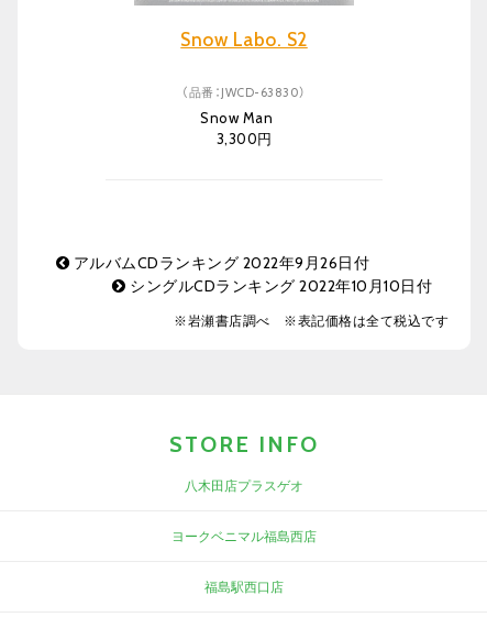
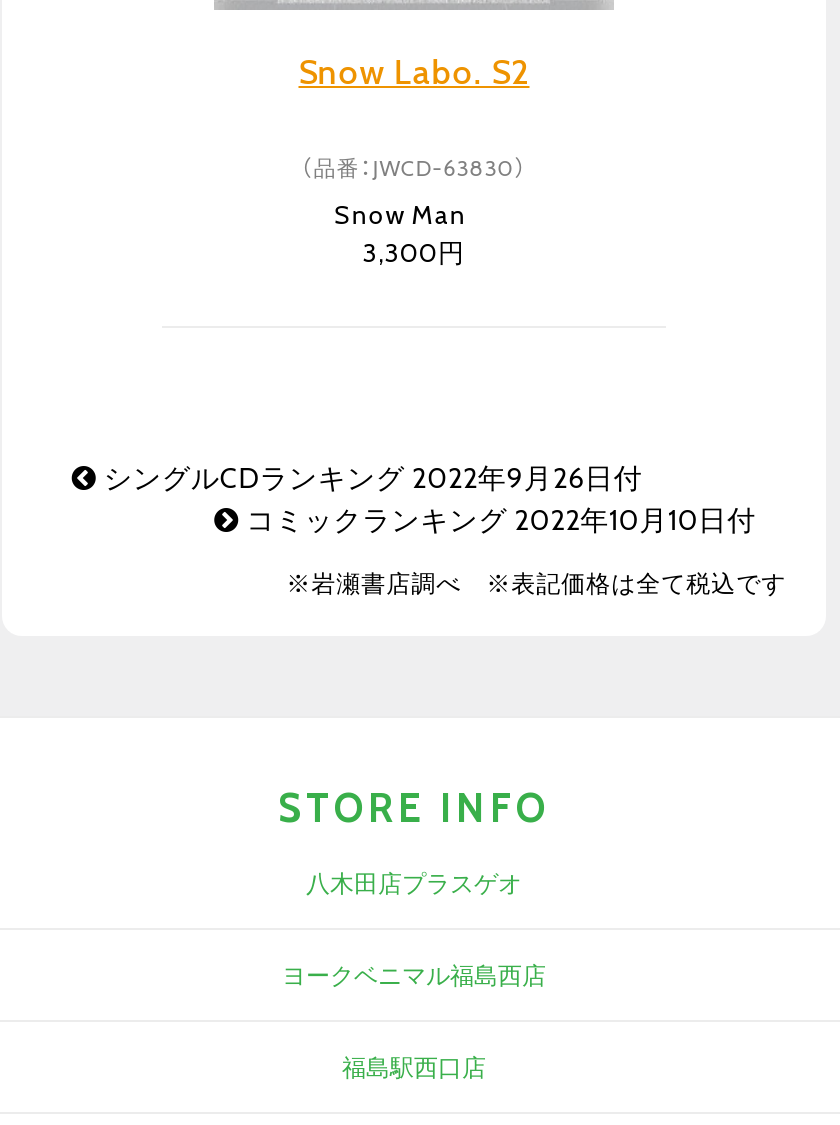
- アルバムCDランキング 2022年9月26日付
- シングルCDランキング 2022年10月10日付
+ シングルCDランキング 2022年9月26日付
+ コミックランキング 2022年10月10日付
